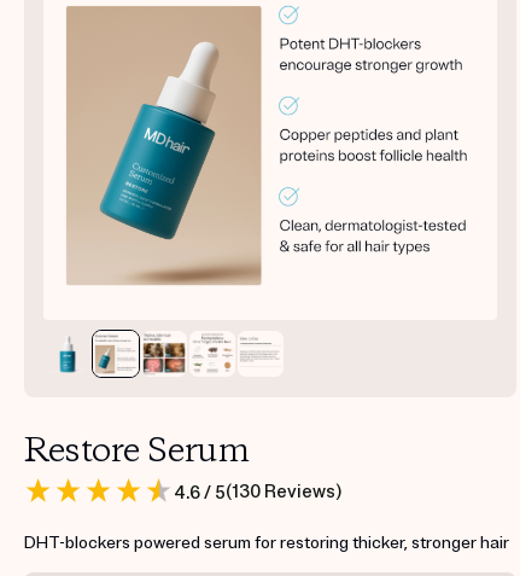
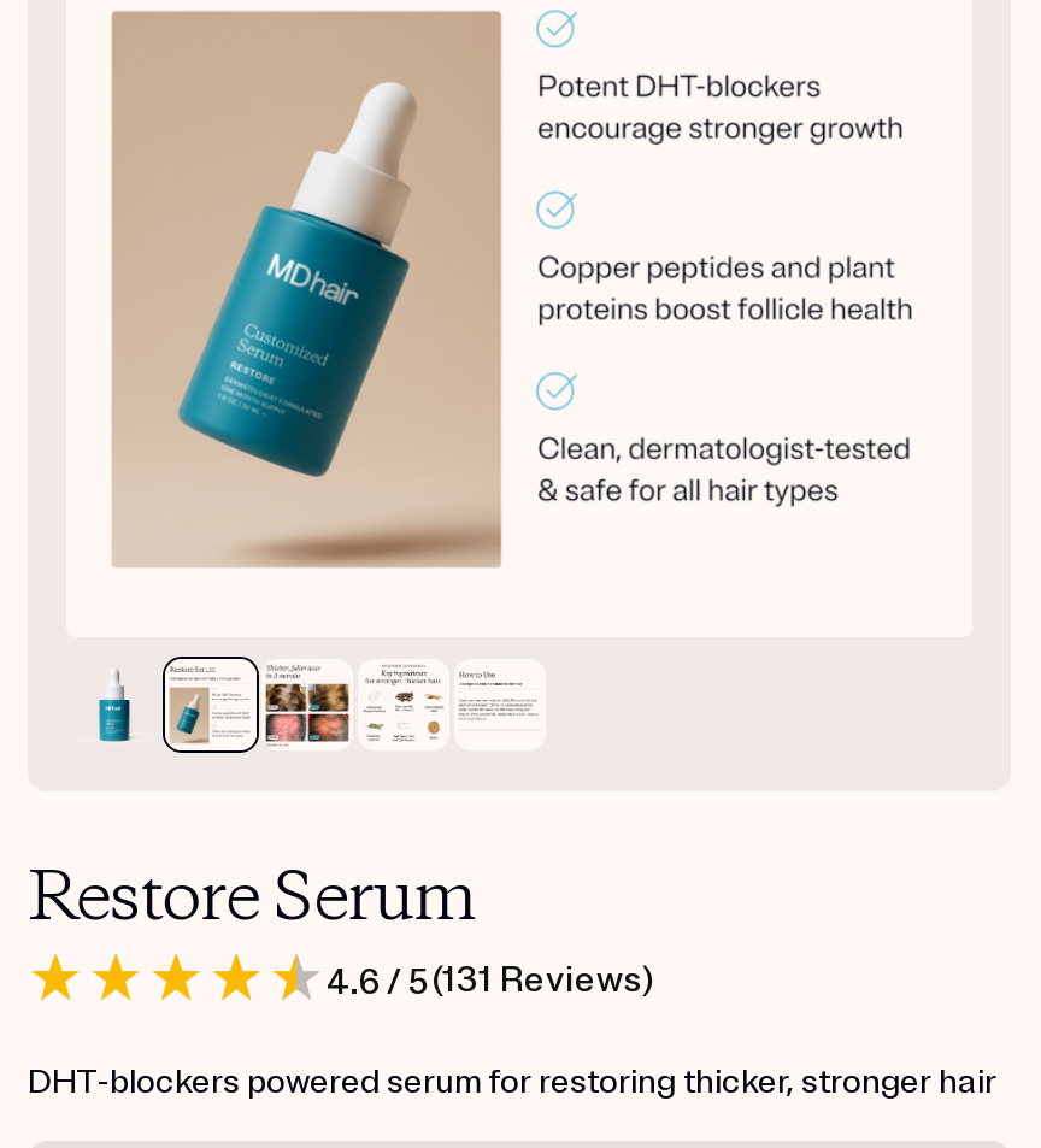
- 4.6 / 5(130 Reviews)
+ 4.6 / 5(131 Reviews)
